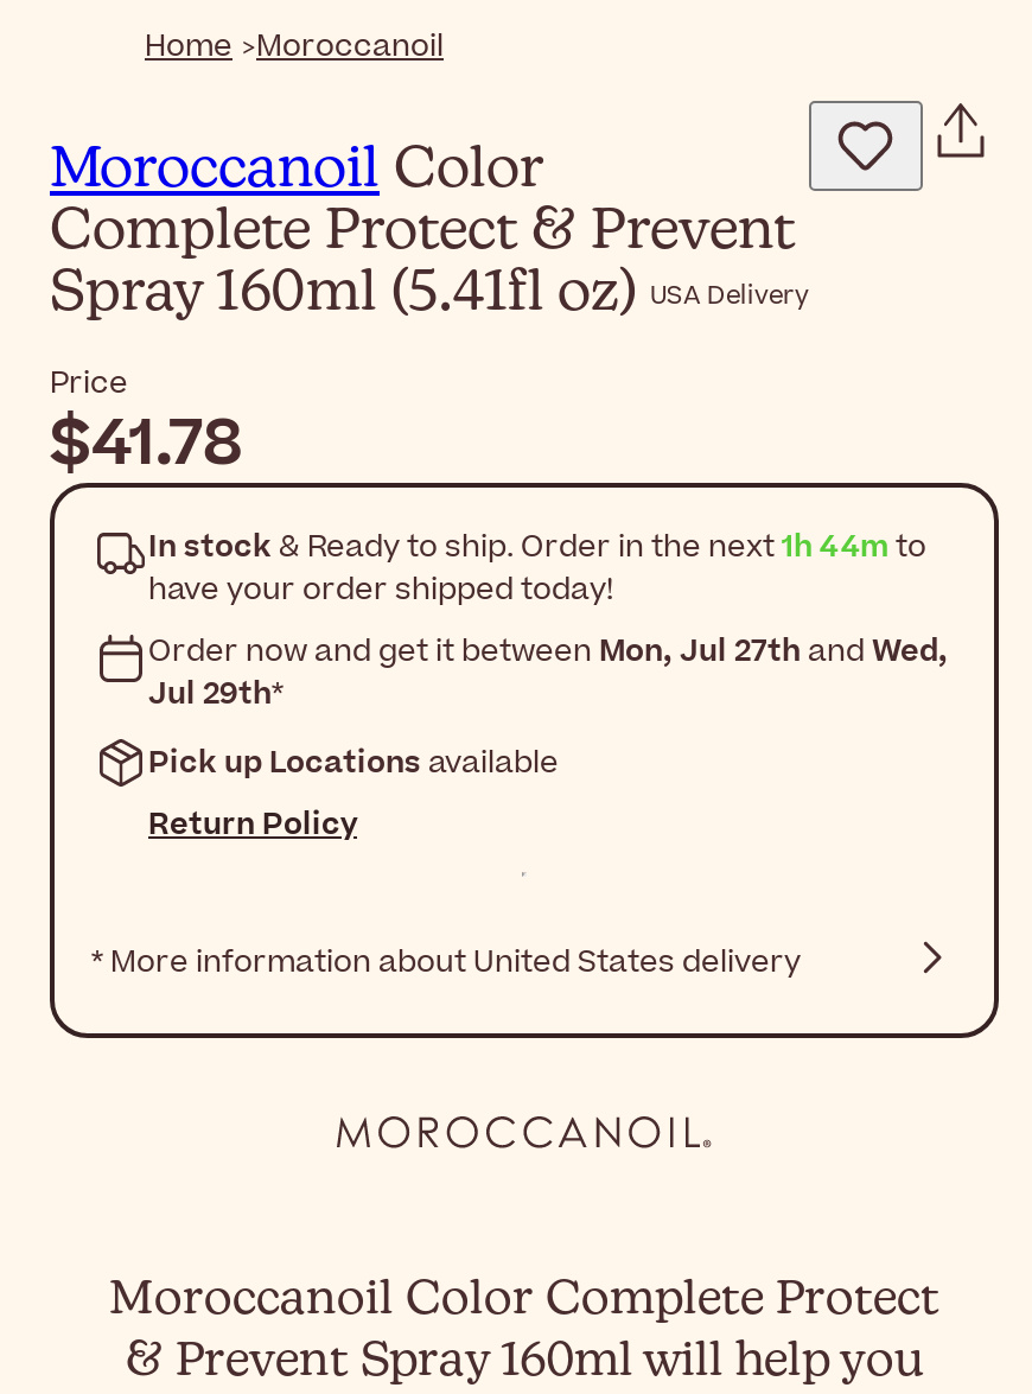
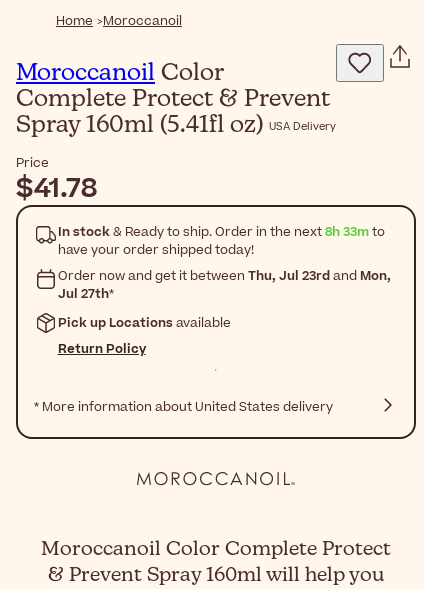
- In stock & Ready to ship. Order in the next1h 44m to
+ In stock & Ready to ship. Order in the next8h 33m to

- Order now and get it between Mon, Jul 27th and Wed,
+ Order now and get it between Thu, Jul 23rd and Mon,

- Jul 29th*
+ Jul 27th*
